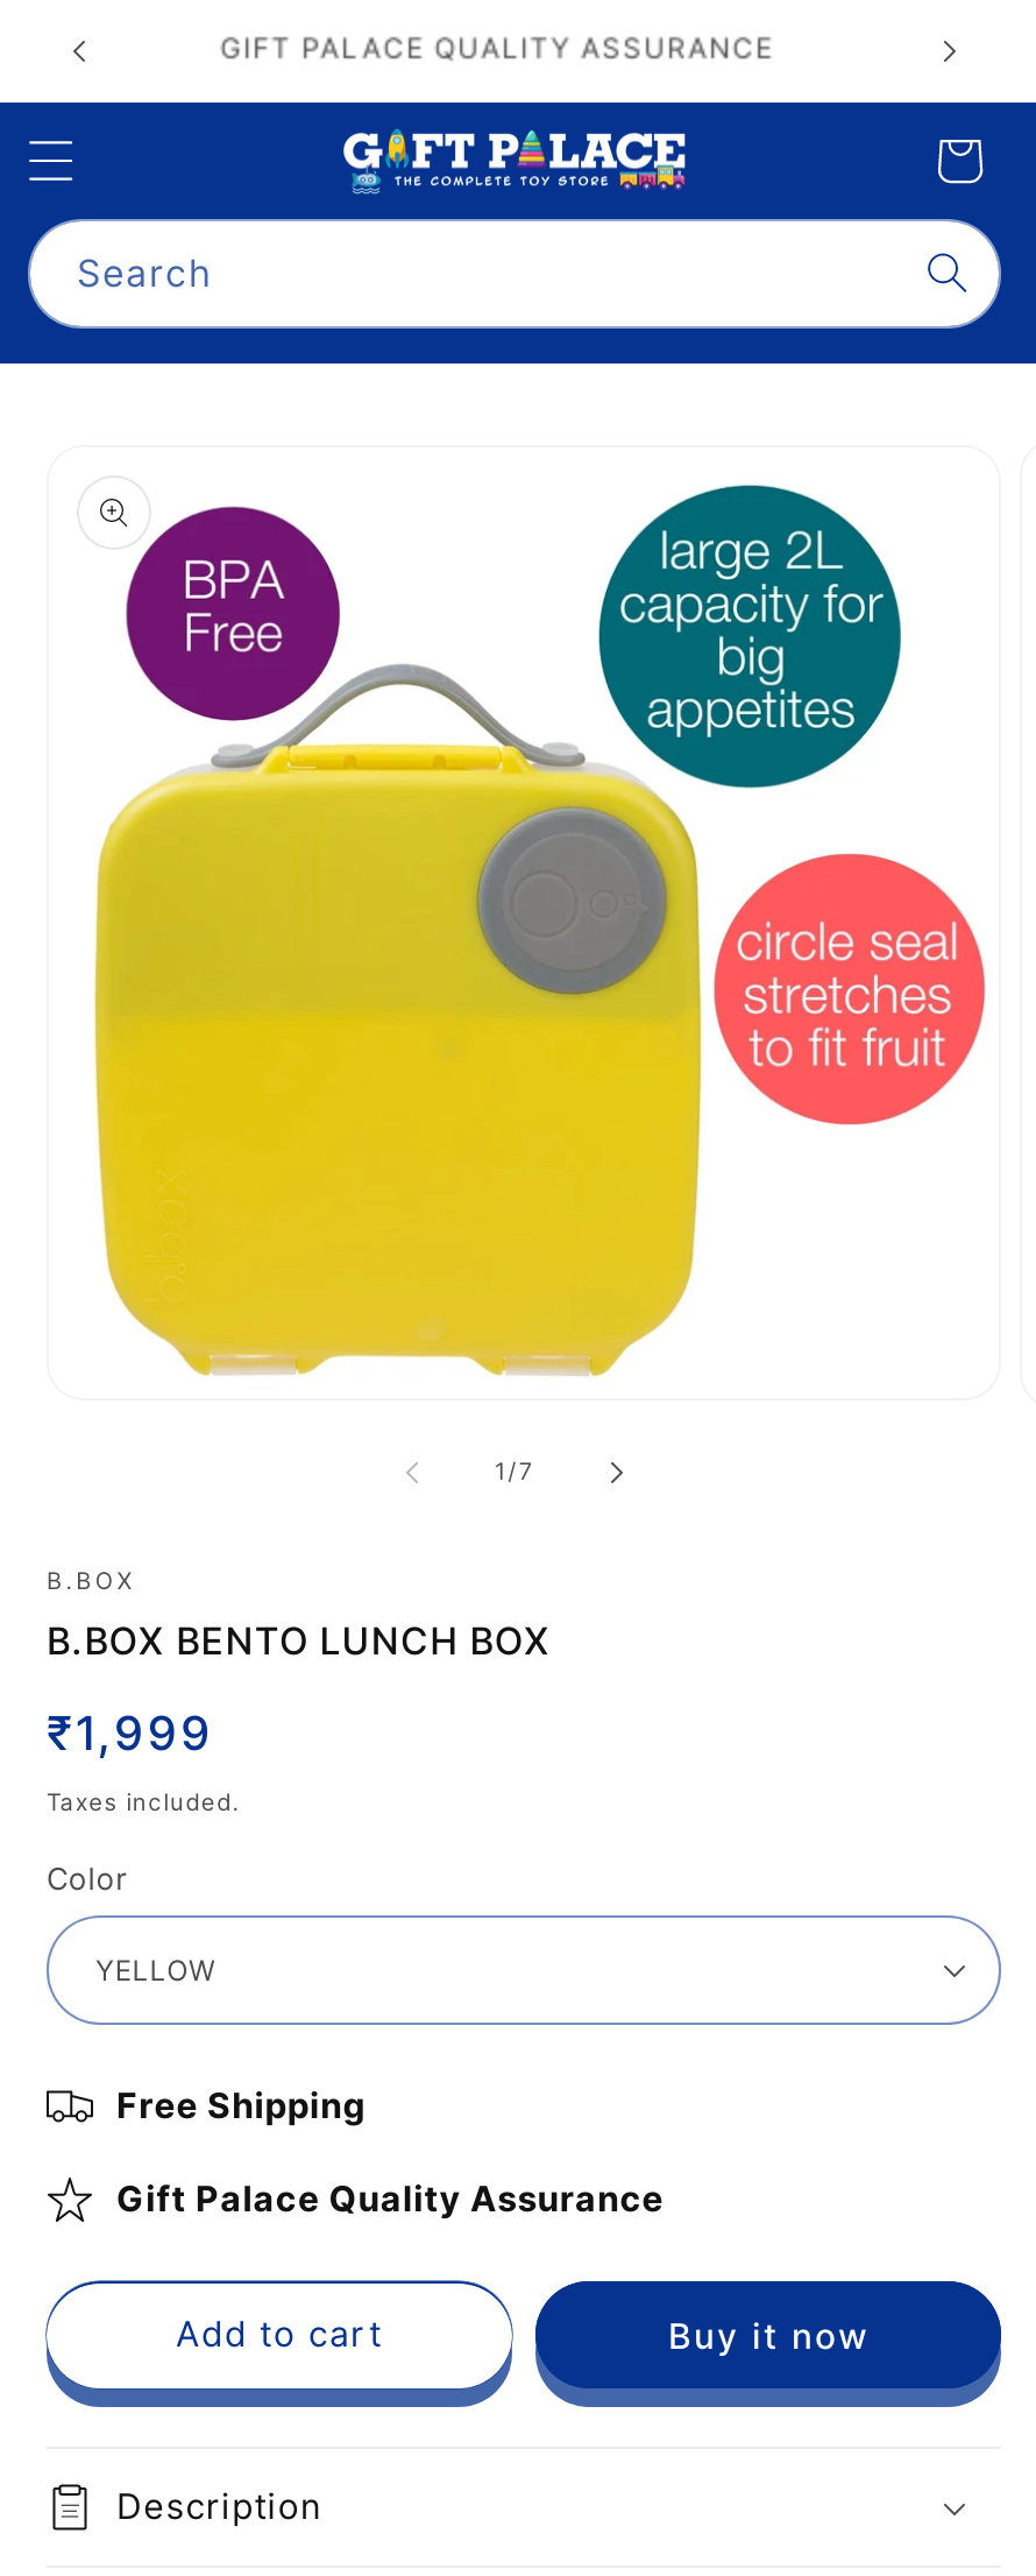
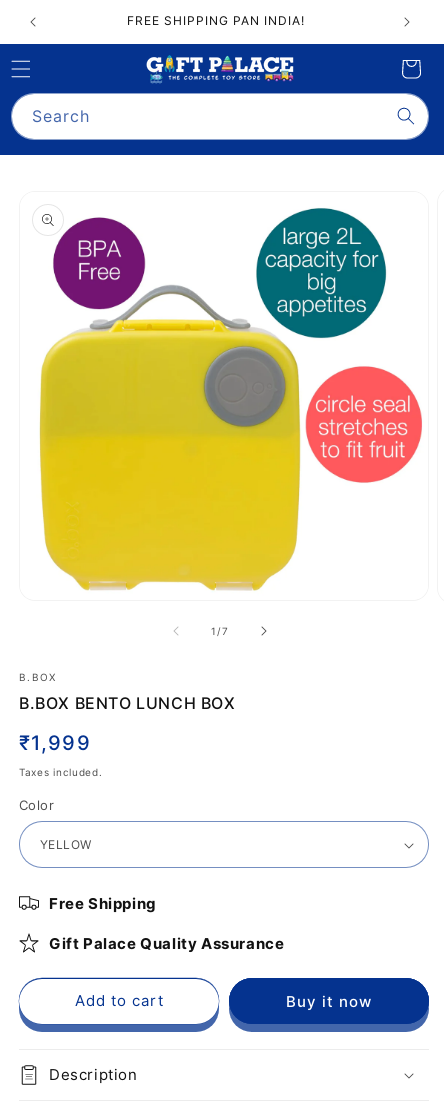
- GIFT PALACE QUALITY ASSURANCE
+ FREE SHIPPING PAN INDIA!
